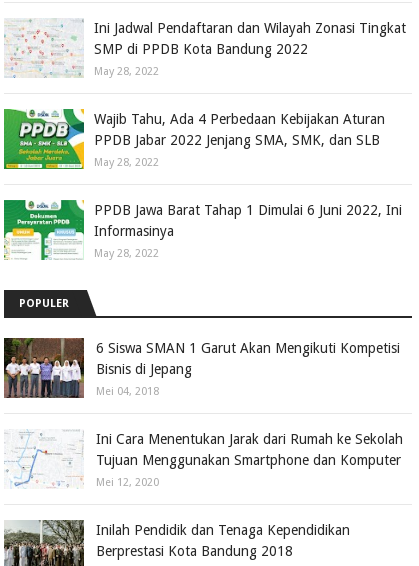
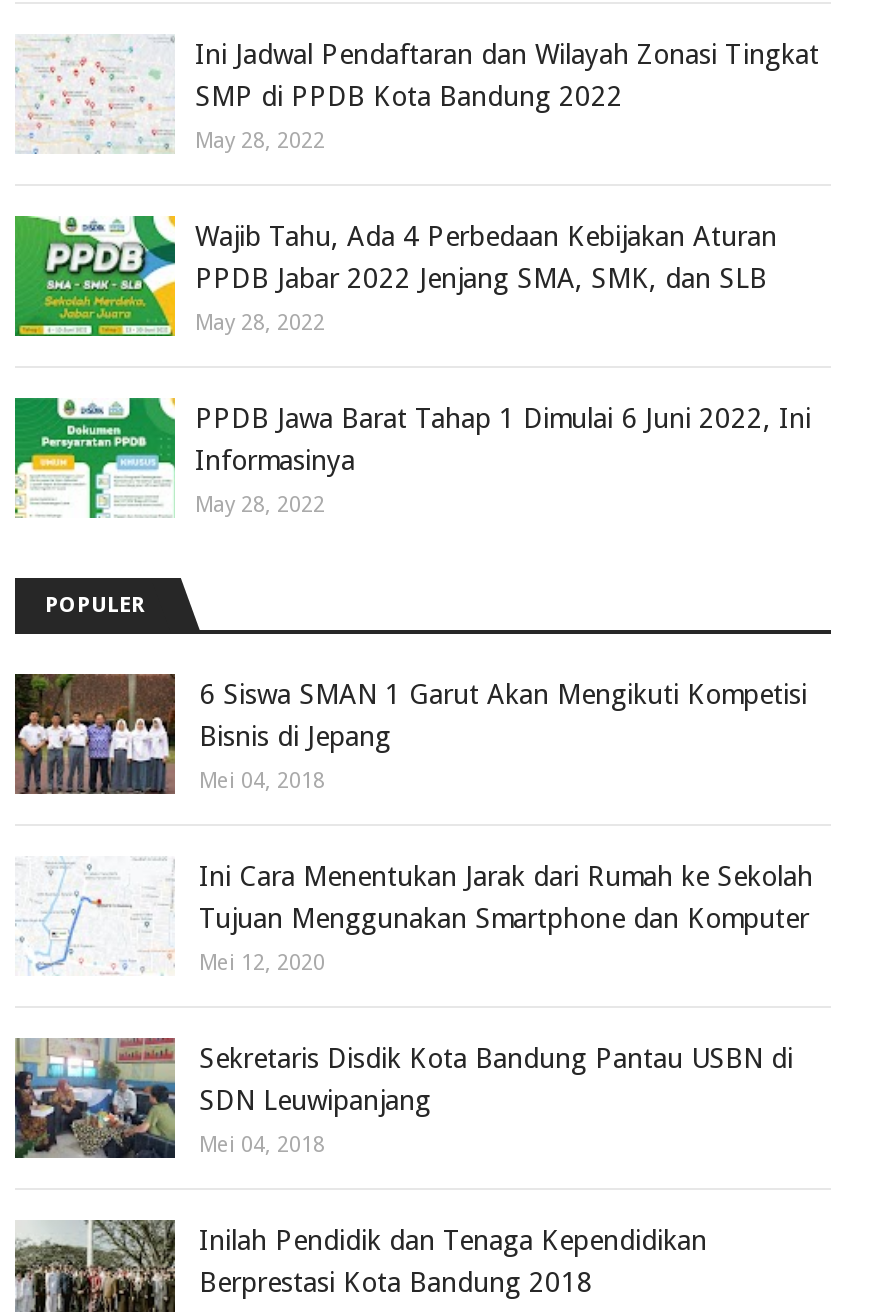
+ [image]
+ Sekretaris Disdik Kota Bandung Pantau USBN di
+ SDN Leuwipanjang
+ Mei 04, 2018
